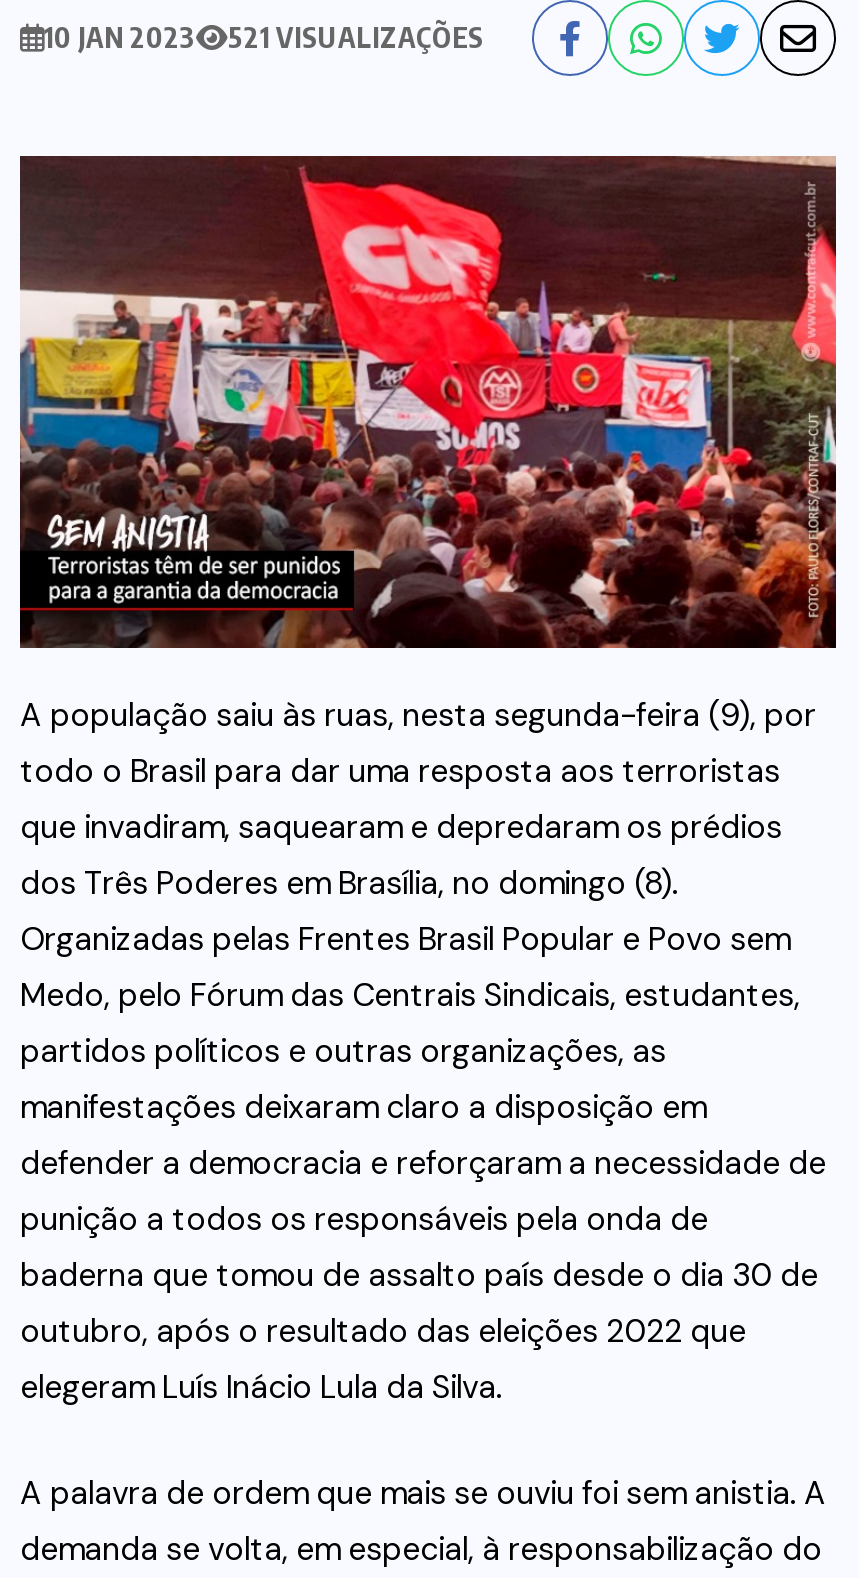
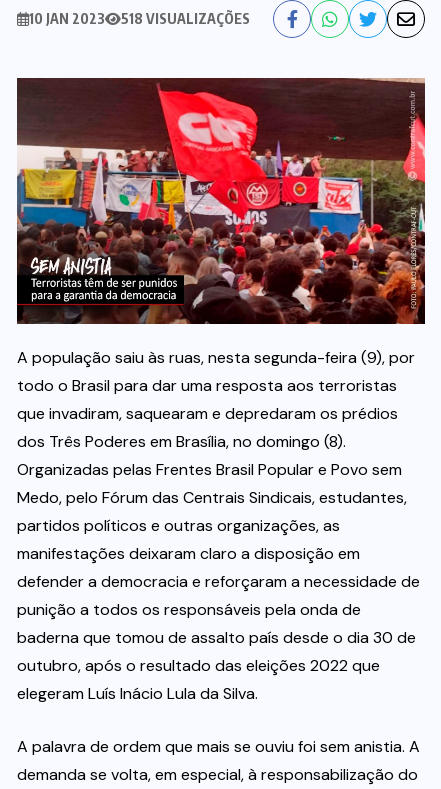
- 521 VISUALIZAÇÕES
+ 518 VISUALIZAÇÕES
